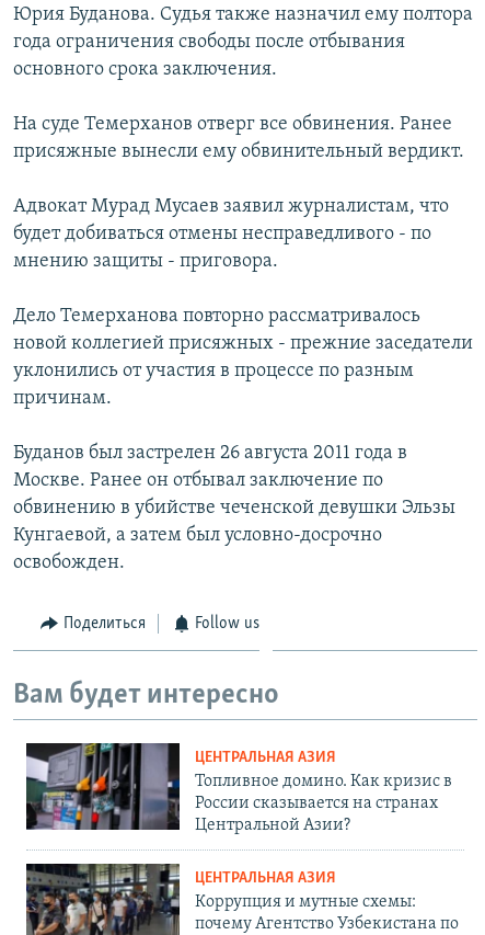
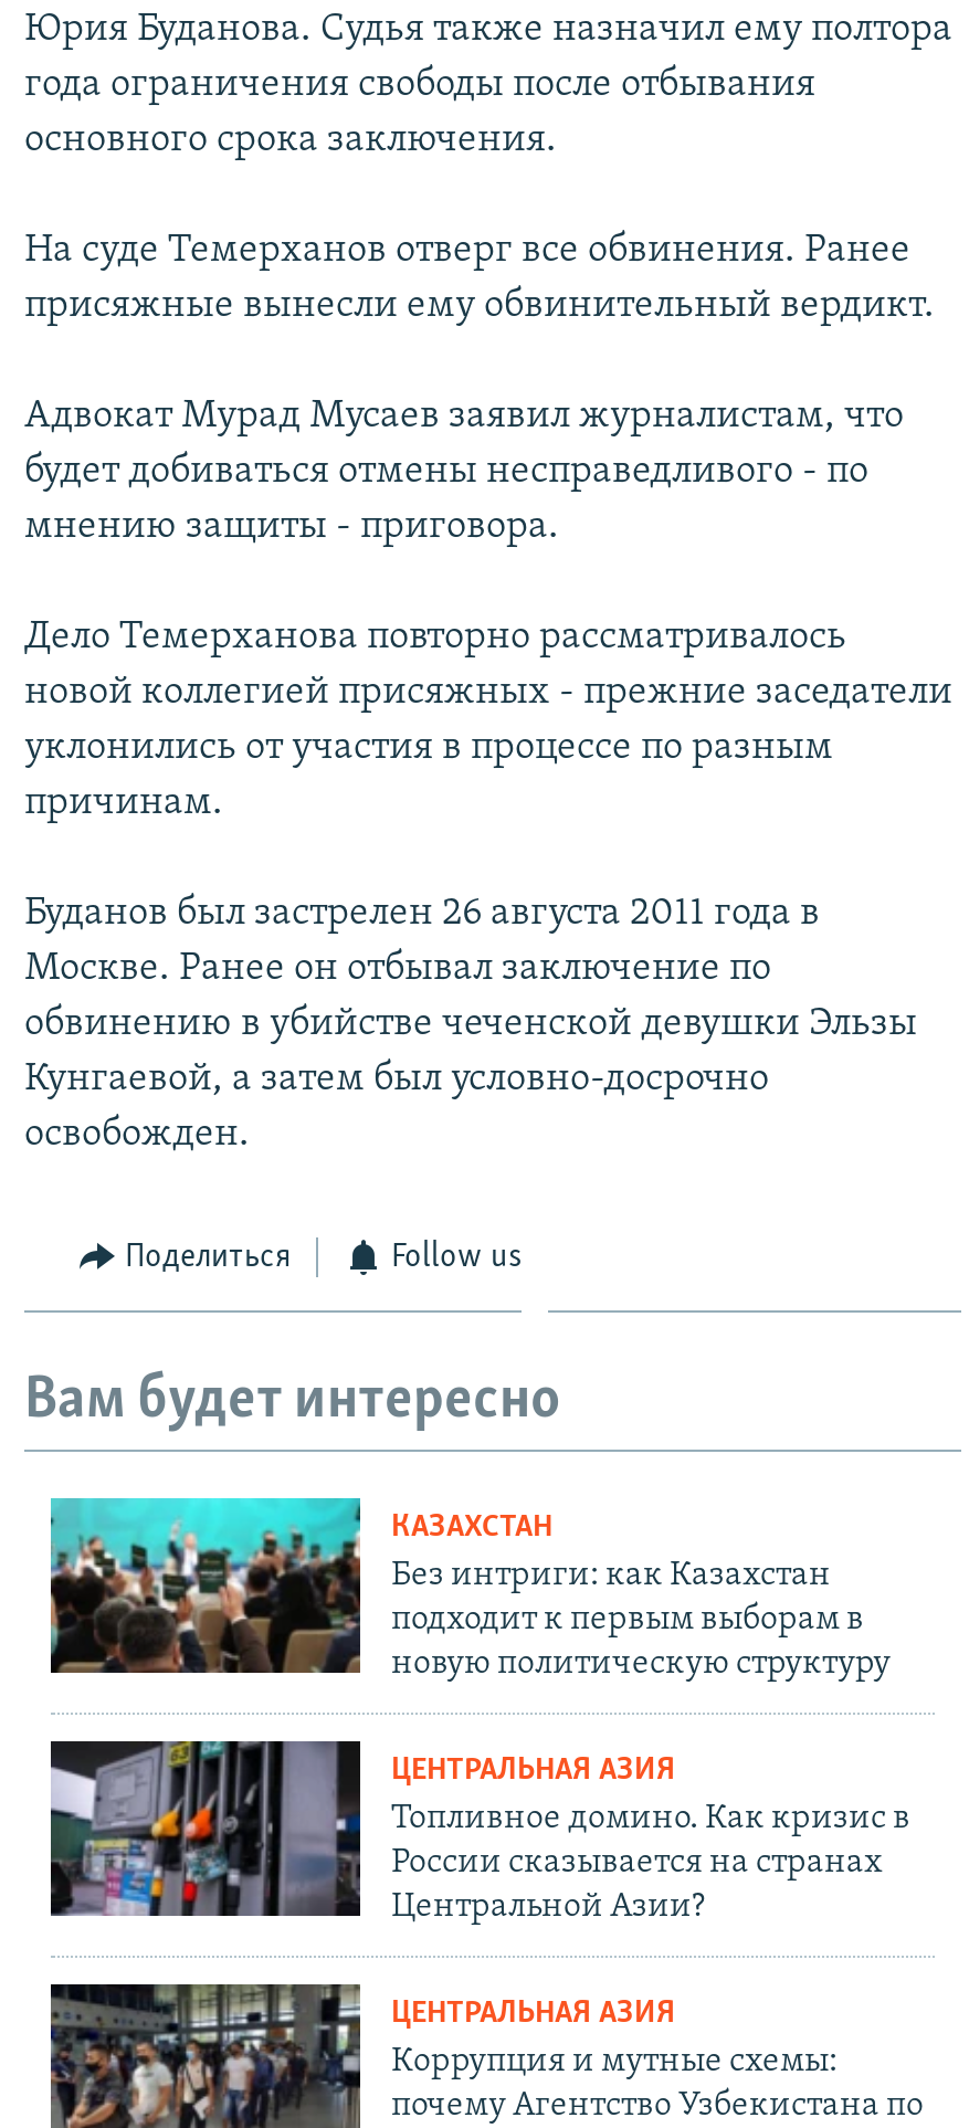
+ [image]
+ КАЗАХСТАН
+ Без интриги: как Казахстан
+ подходит к первым выборам в
+ новую политическую структуру
